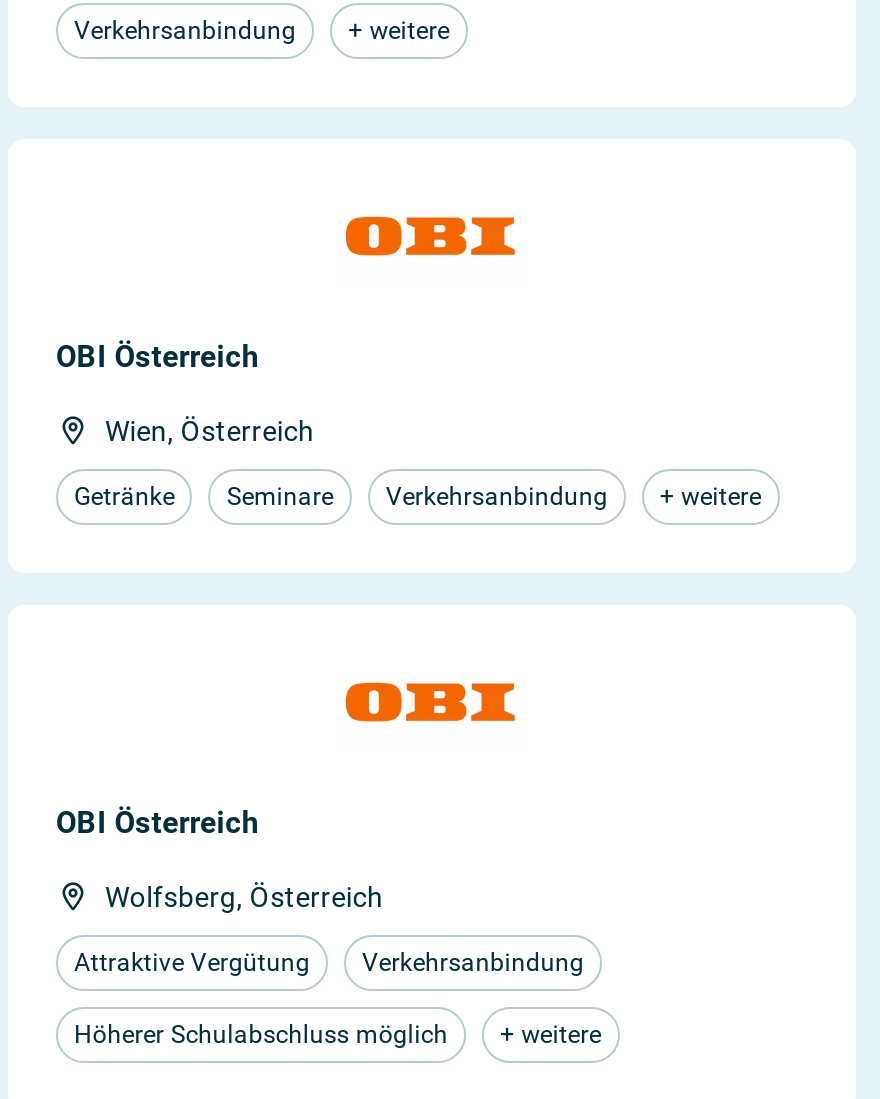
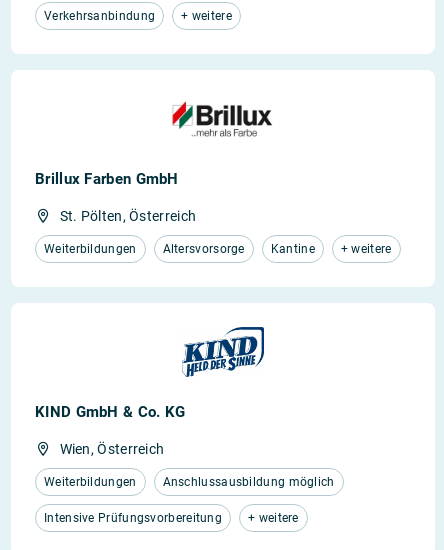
+ St. Pölten, Österreich

- [image]
+ [image]

- OBI Österreich
+ Brillux Farben GmbH

moved down: Wien, Österreich

- Getränke
- Seminare
- Verkehrsanbindung
+ Weiterbildungen
+ Altersvorsorge
+ Kantine

- [image]
+ [image]

- OBI Österreich
+ KIND GmbH & Co. KG

- Wolfsberg, Österreich

- Attraktive Vergütung
- Verkehrsanbindung
+ Weiterbildungen
+ Anschlussausbildung möglich

- Höherer Schulabschluss möglich
+ Intensive Prüfungsvorbereitung
